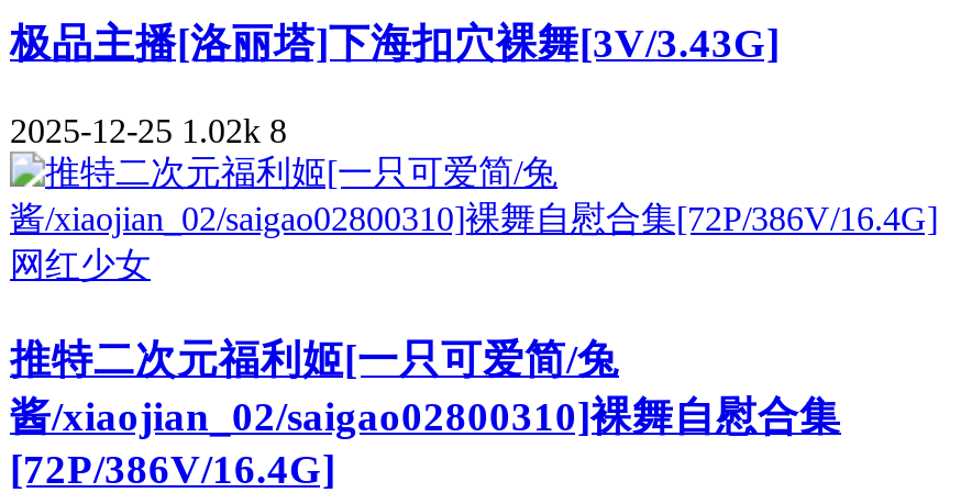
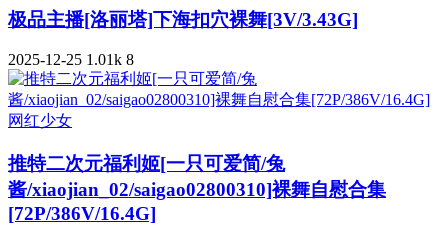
- 2025-12-25 1.02k 8
+ 2025-12-25 1.01k 8
